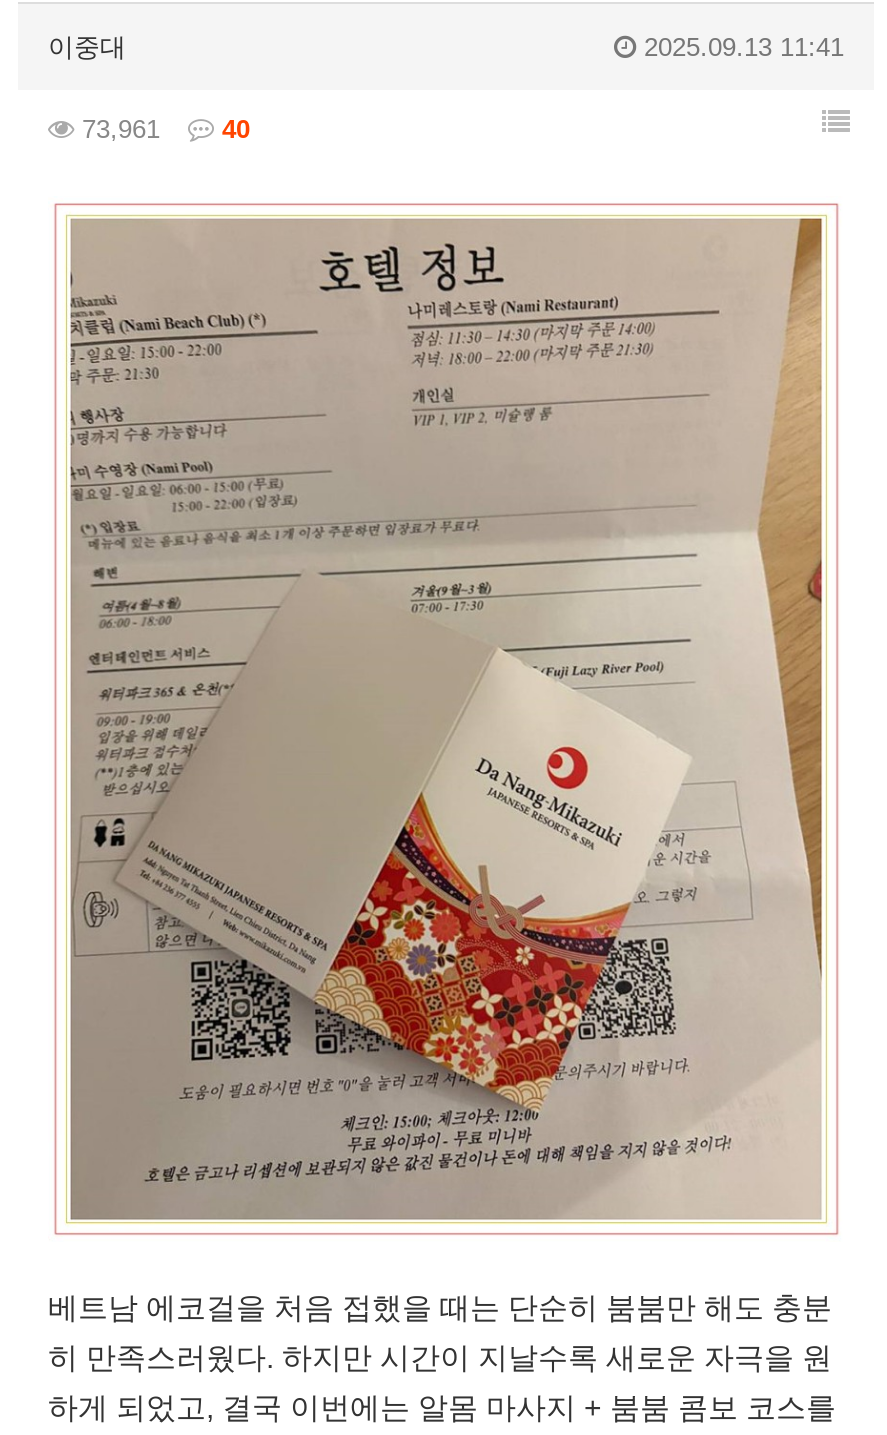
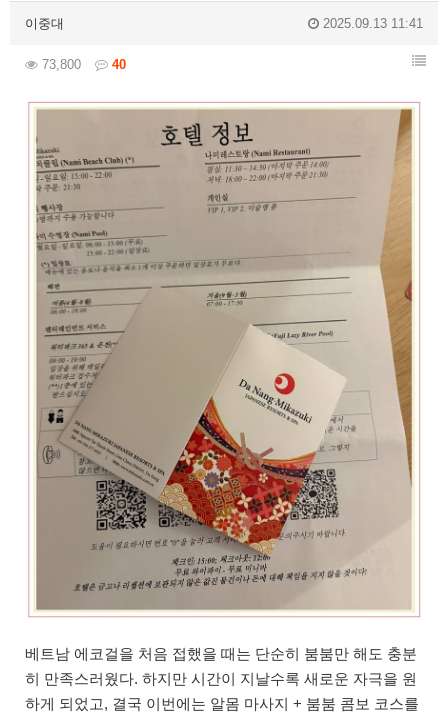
- 73,961
+ 73,800
